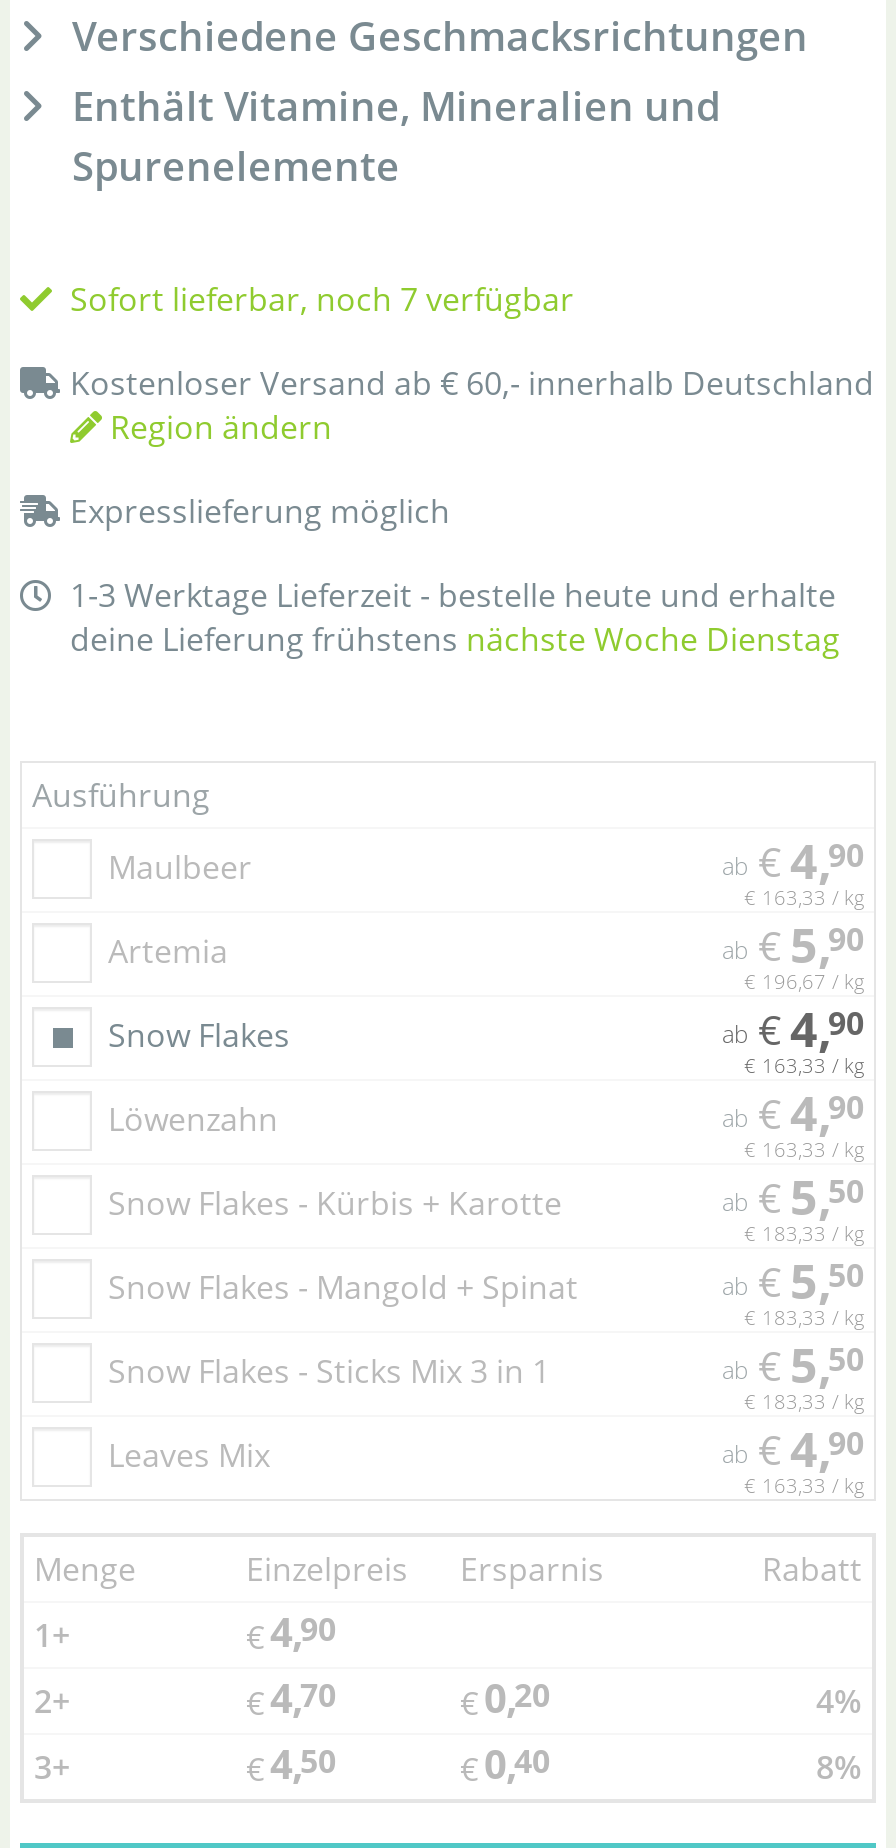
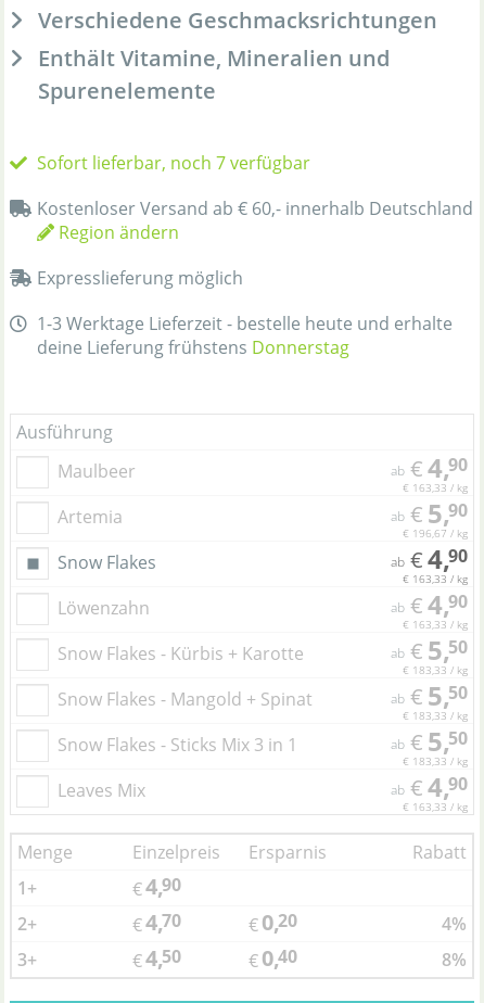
- deine Lieferung frühstens nächste Woche Dienstag
+ deine Lieferung frühstens Donnerstag
